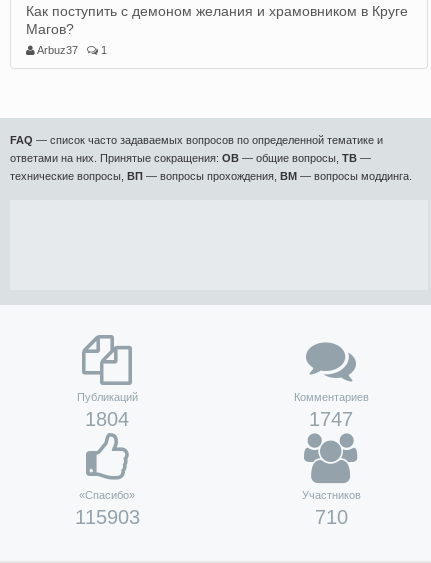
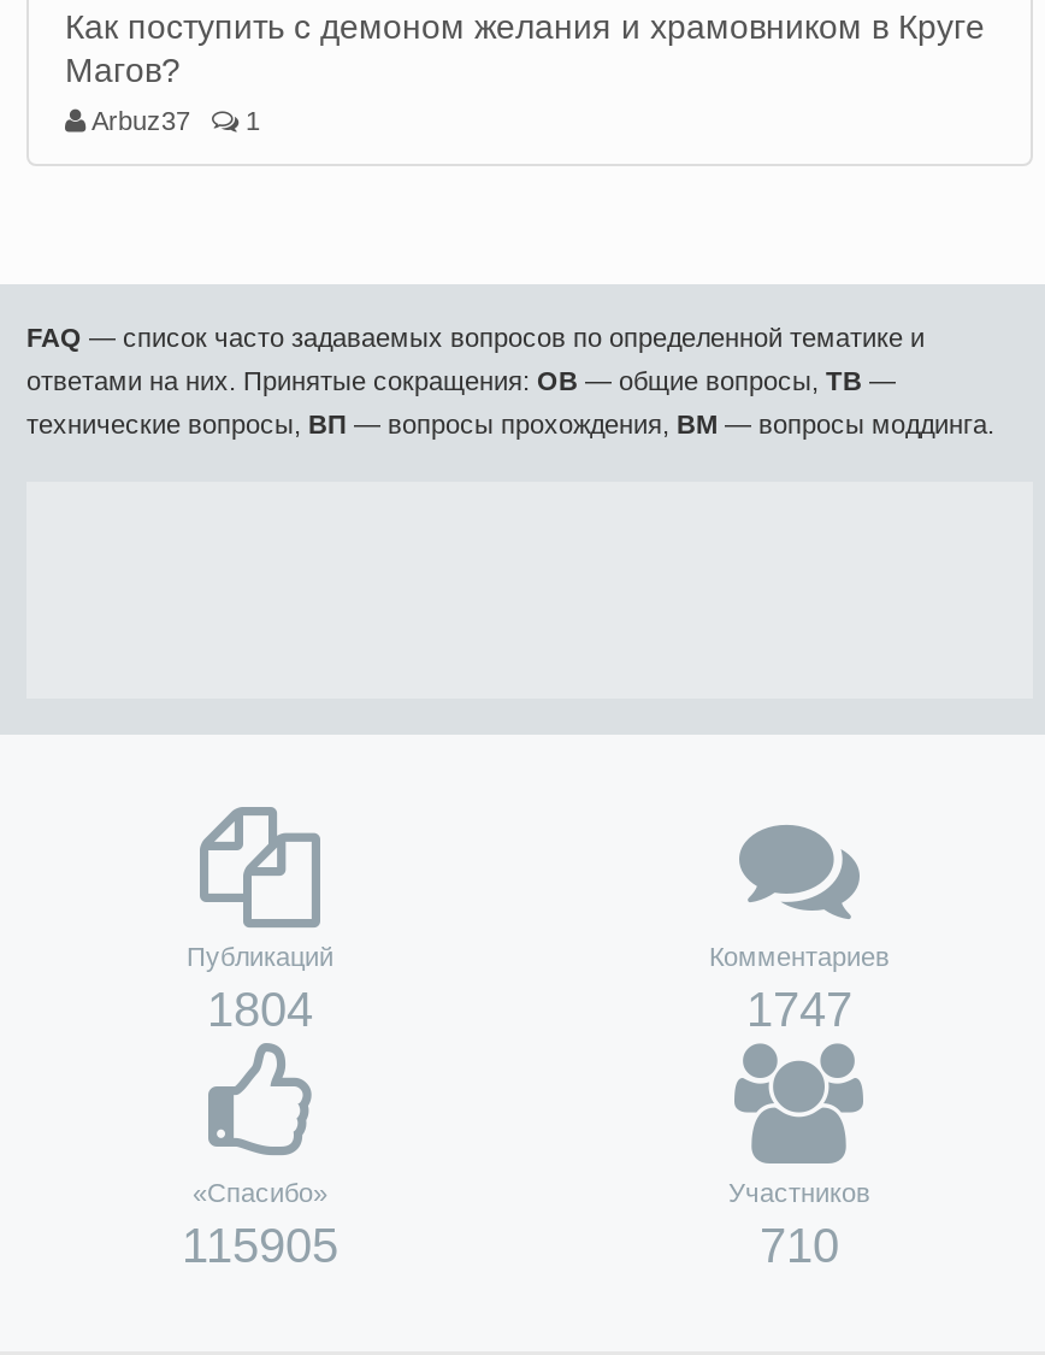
- 115903
+ 115905
